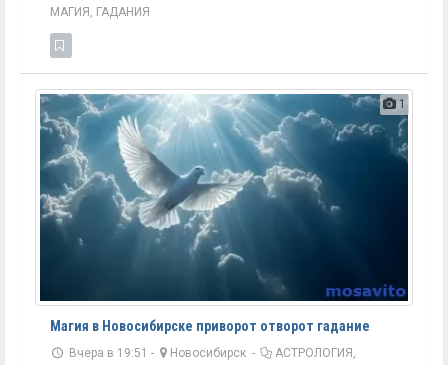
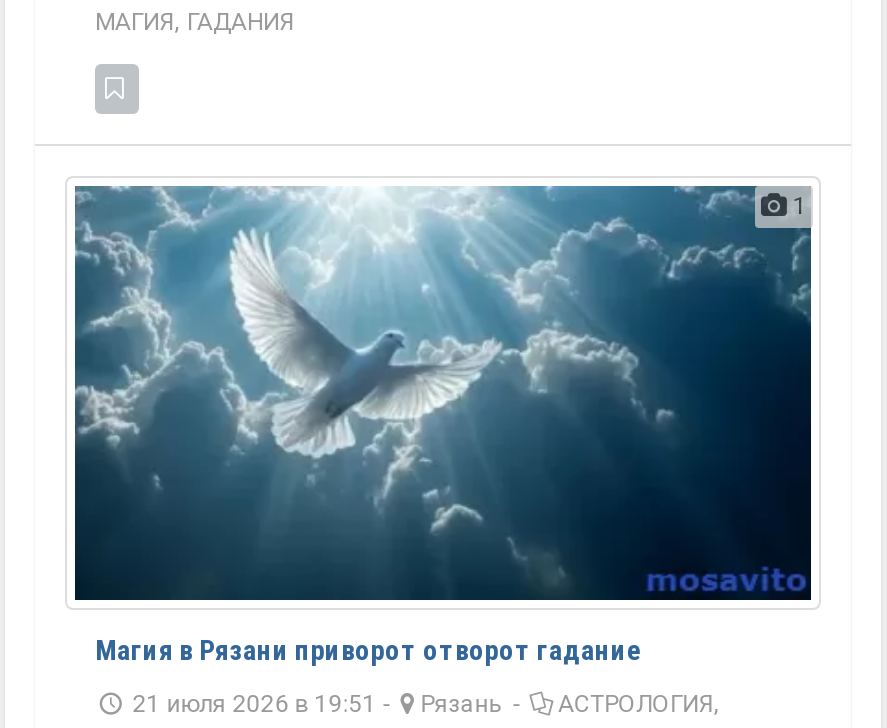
- Магия в Новосибирске приворот отворот гадание
+ Магия в Рязани приворот отворот гадание

- Вчера в 19:51 -
- Новосибирск -
+ 21 июля 2026 в 19:51 -
+ Рязань -
